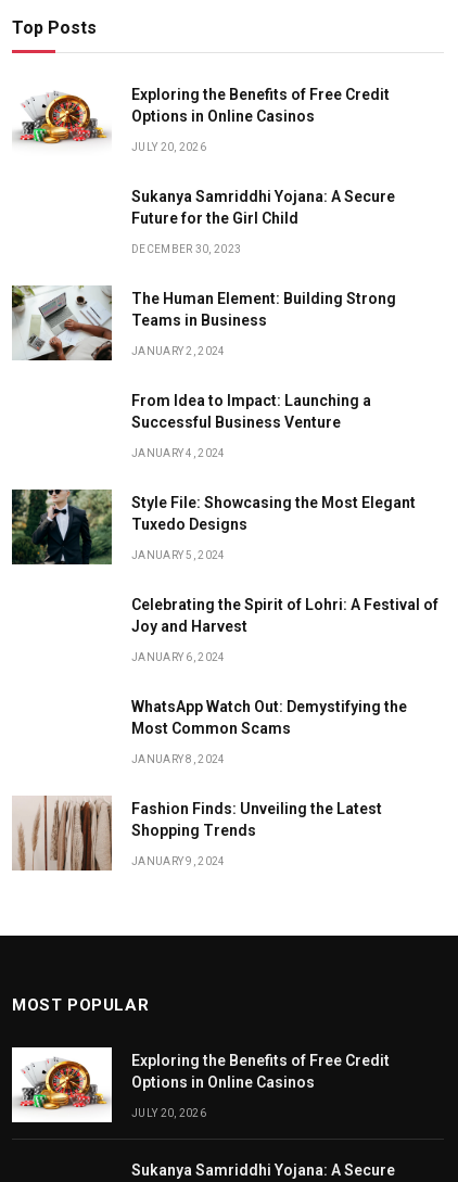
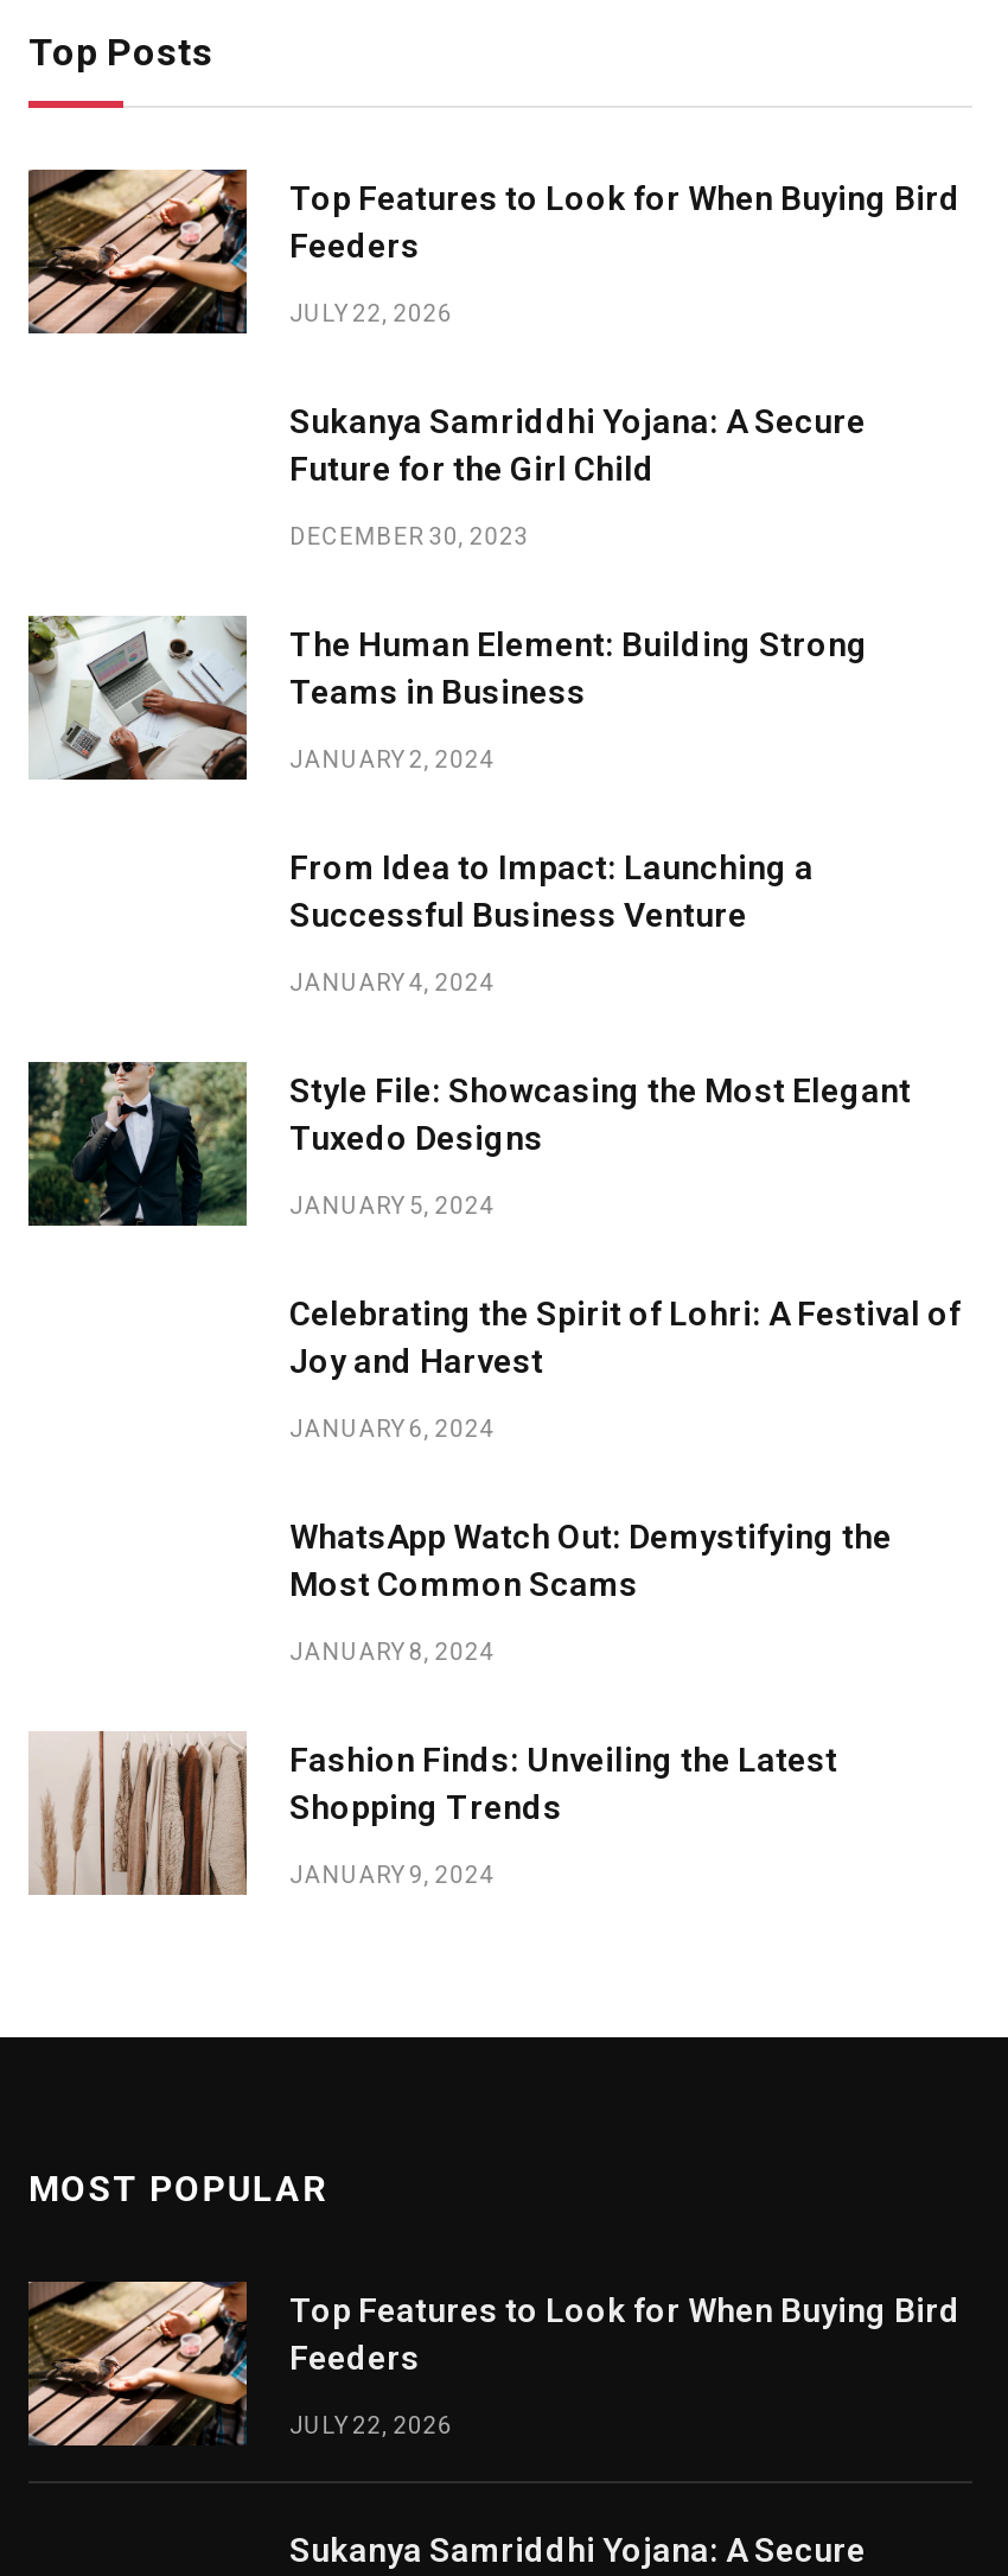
- [image]
- Exploring the Benefits of Free Credit
- Options in Online Casinos
+ [image]
+ Top Features to Look for When Buying Bird
+ Feeders

- JULY 20, 2026
+ JULY 22, 2026

- [image]
- Exploring the Benefits of Free Credit
- Options in Online Casinos
+ [image]
+ Top Features to Look for When Buying Bird
+ Feeders

- JULY 20, 2026
+ JULY 22, 2026
